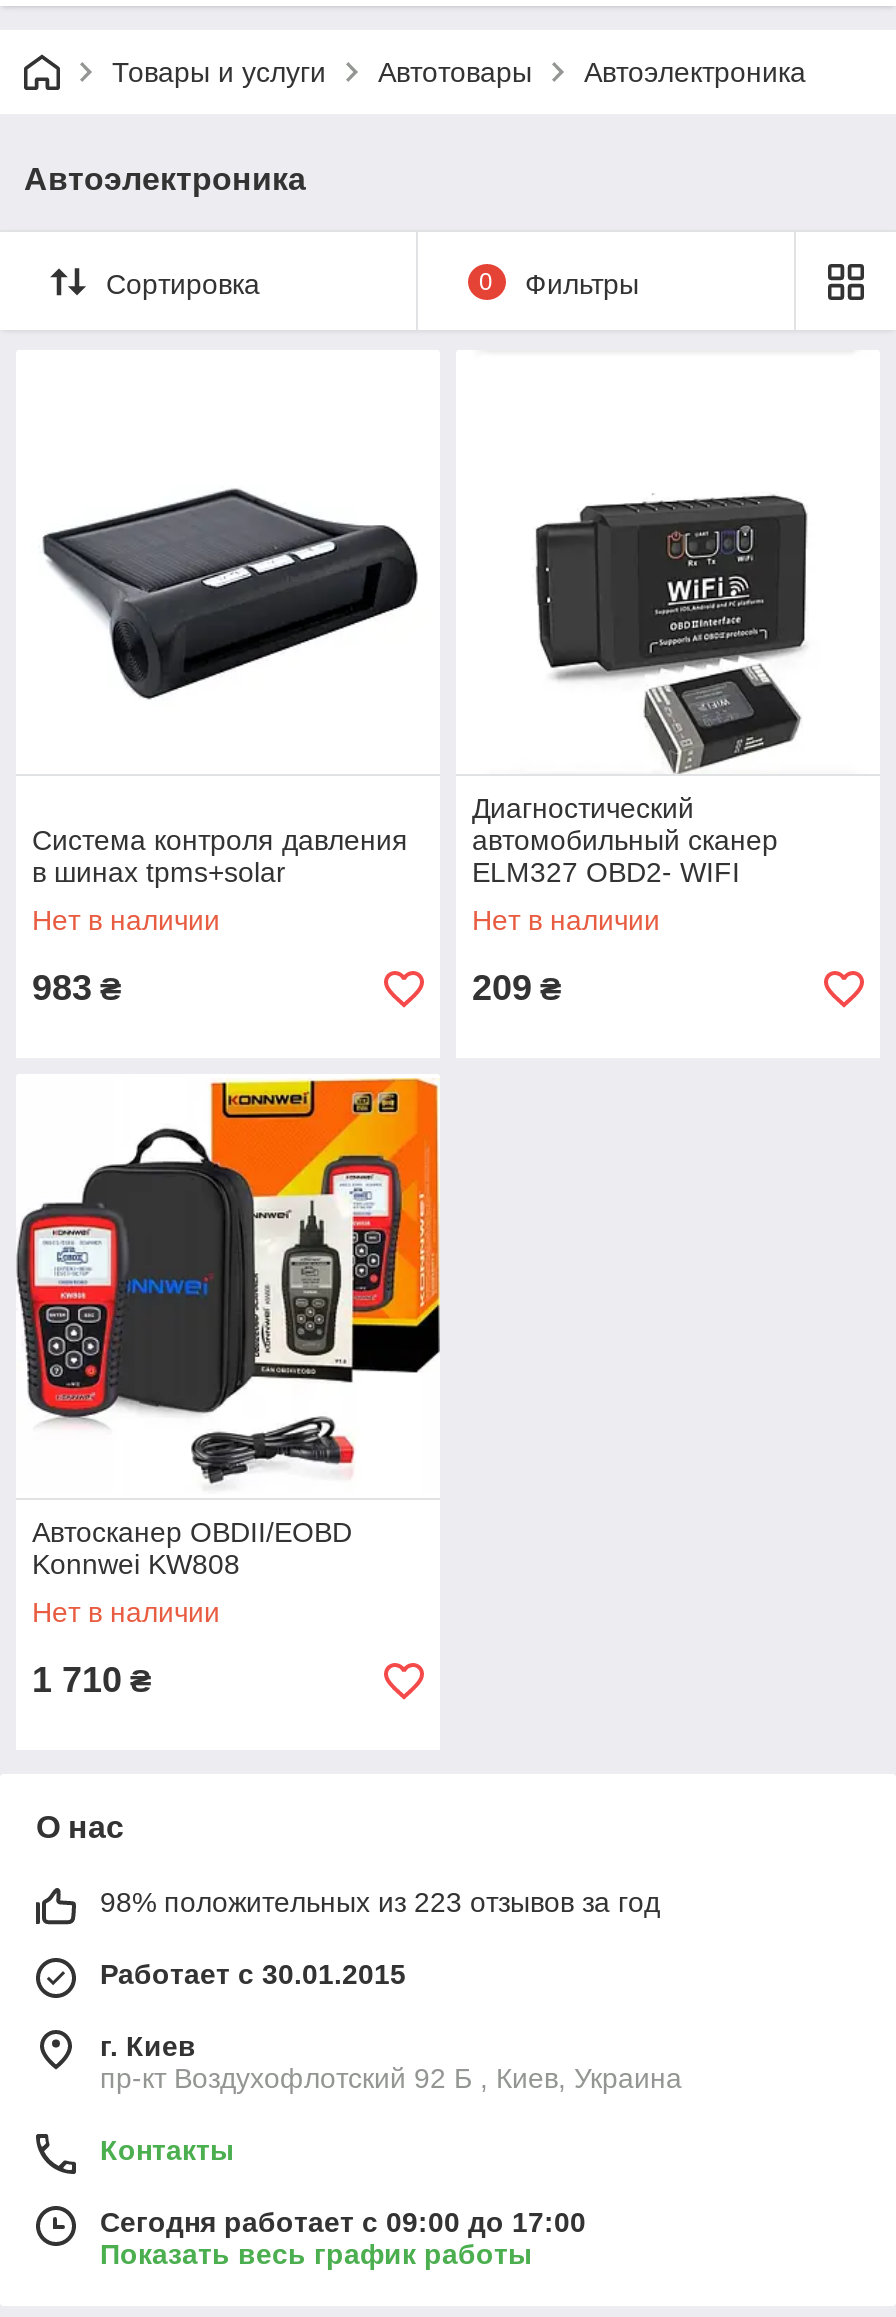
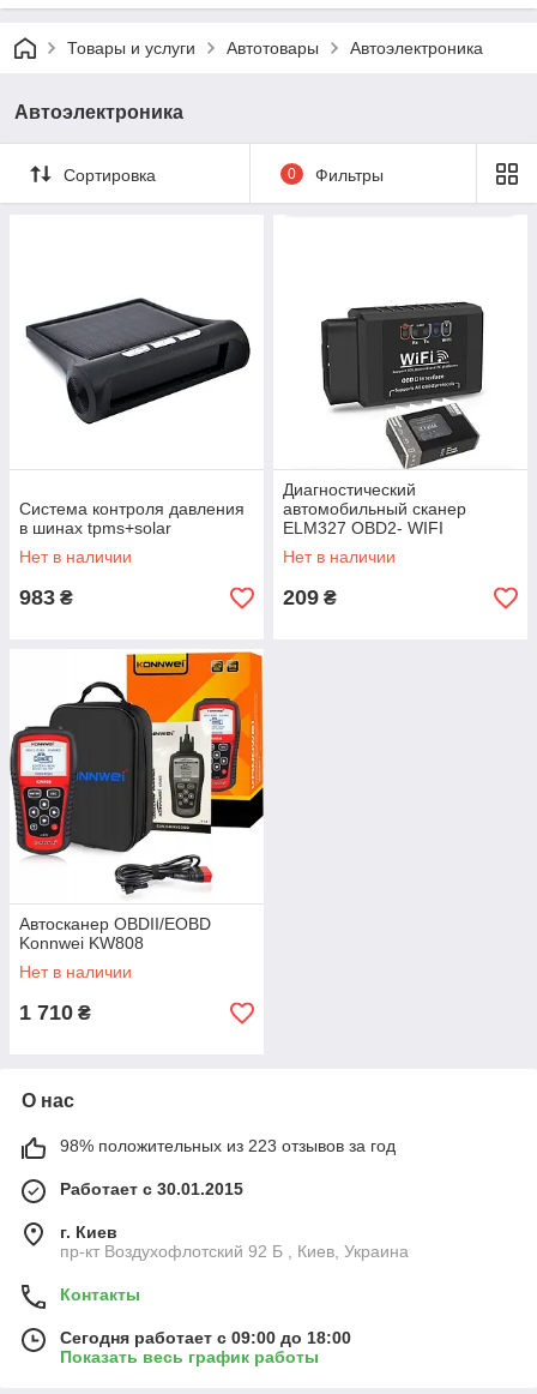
- Сегодня работает с 09:00 до 17:00
+ Сегодня работает с 09:00 до 18:00
